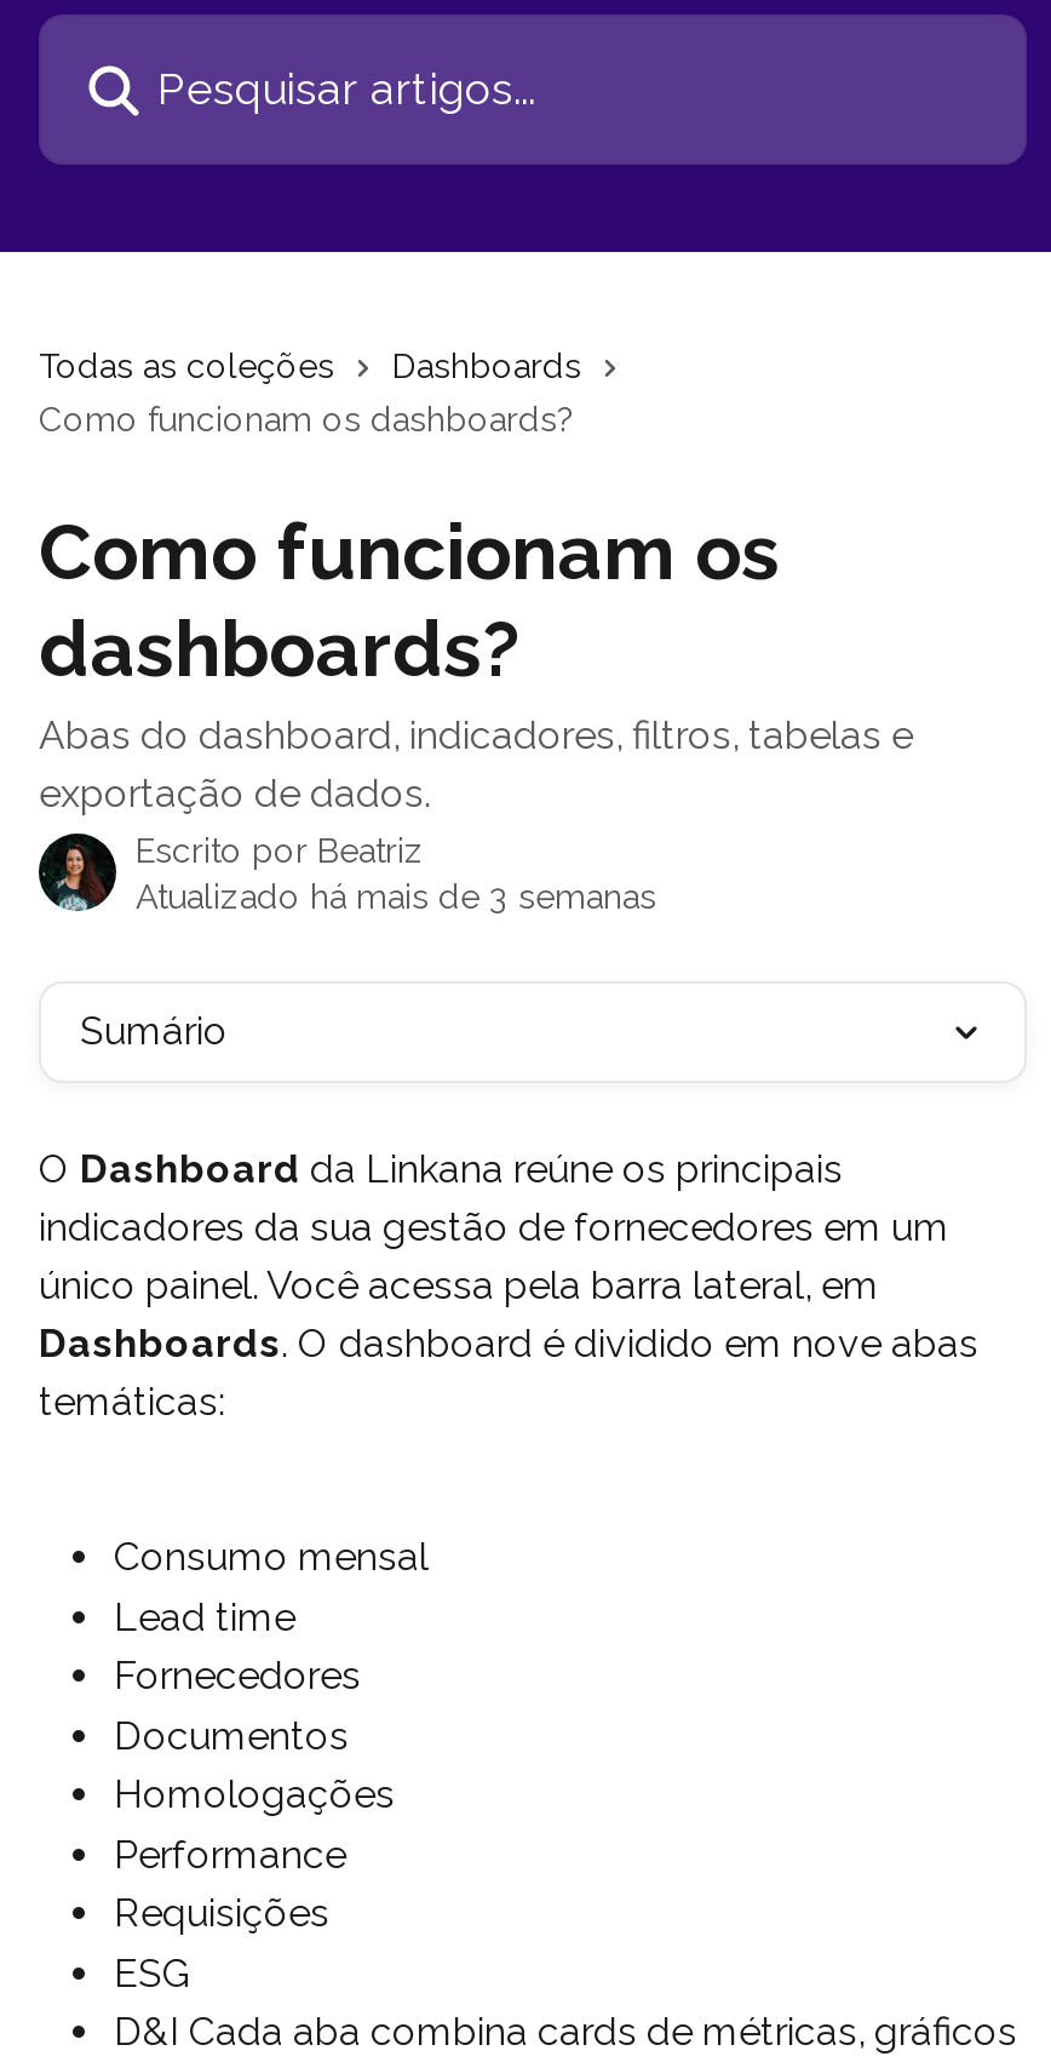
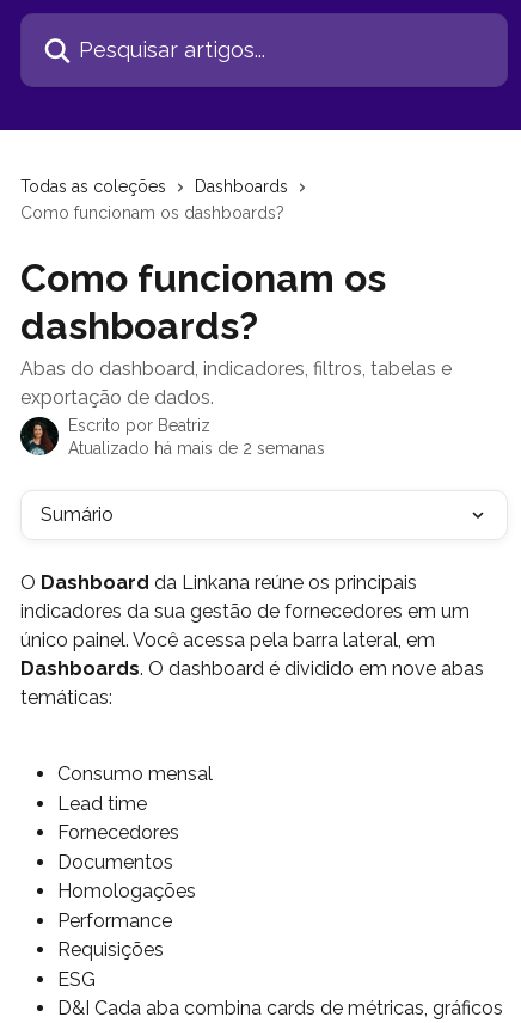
- Atualizado há mais de 3 semanas
+ Atualizado há mais de 2 semanas
